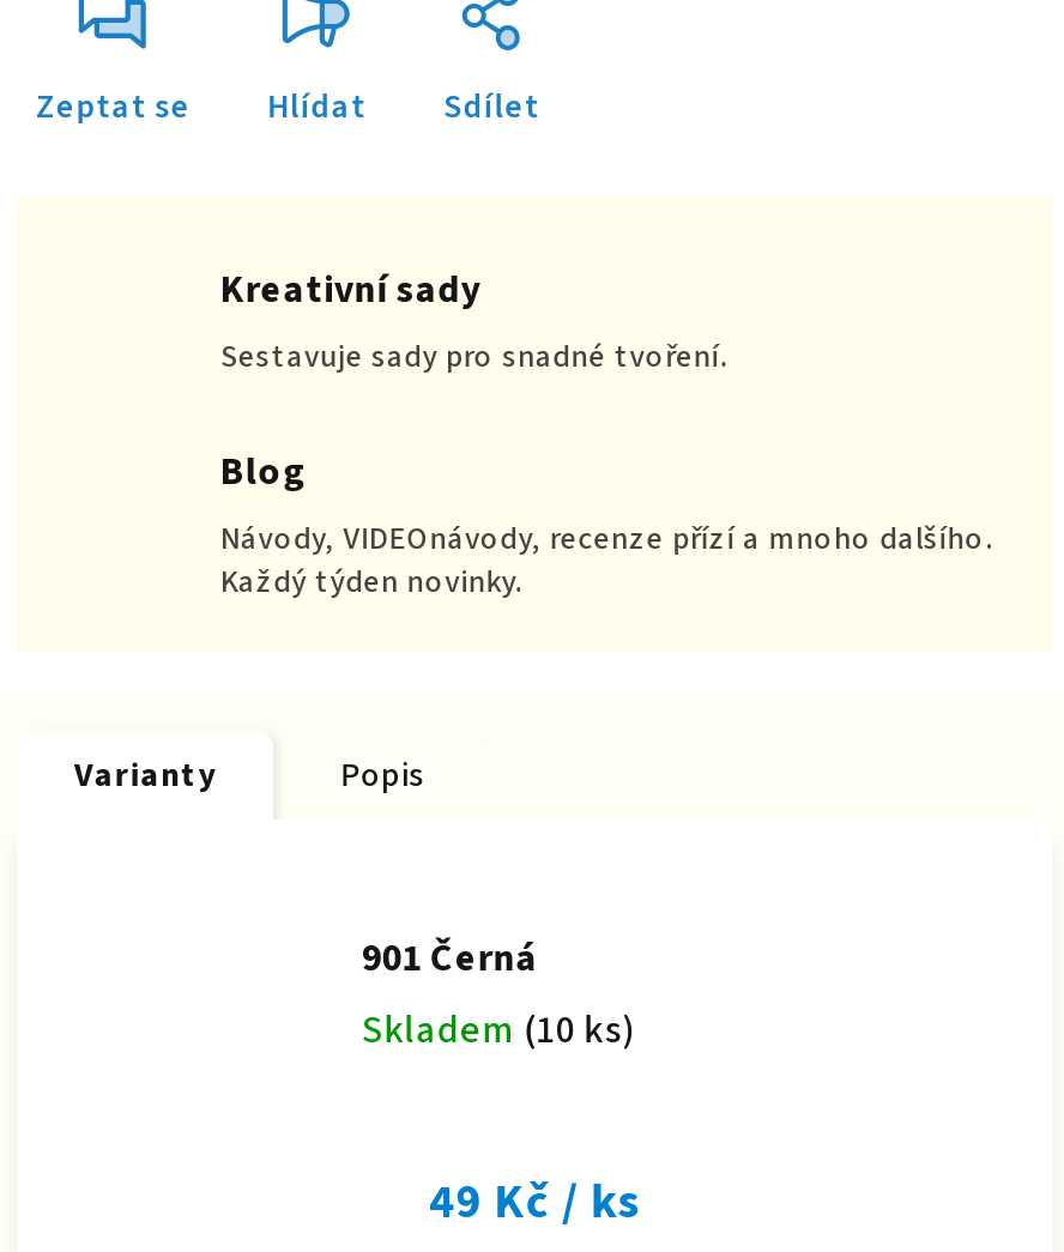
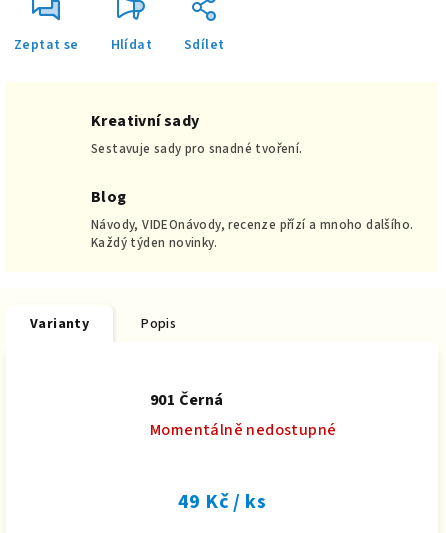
- Skladem (10 ks)
+ Momentálně nedostupné
